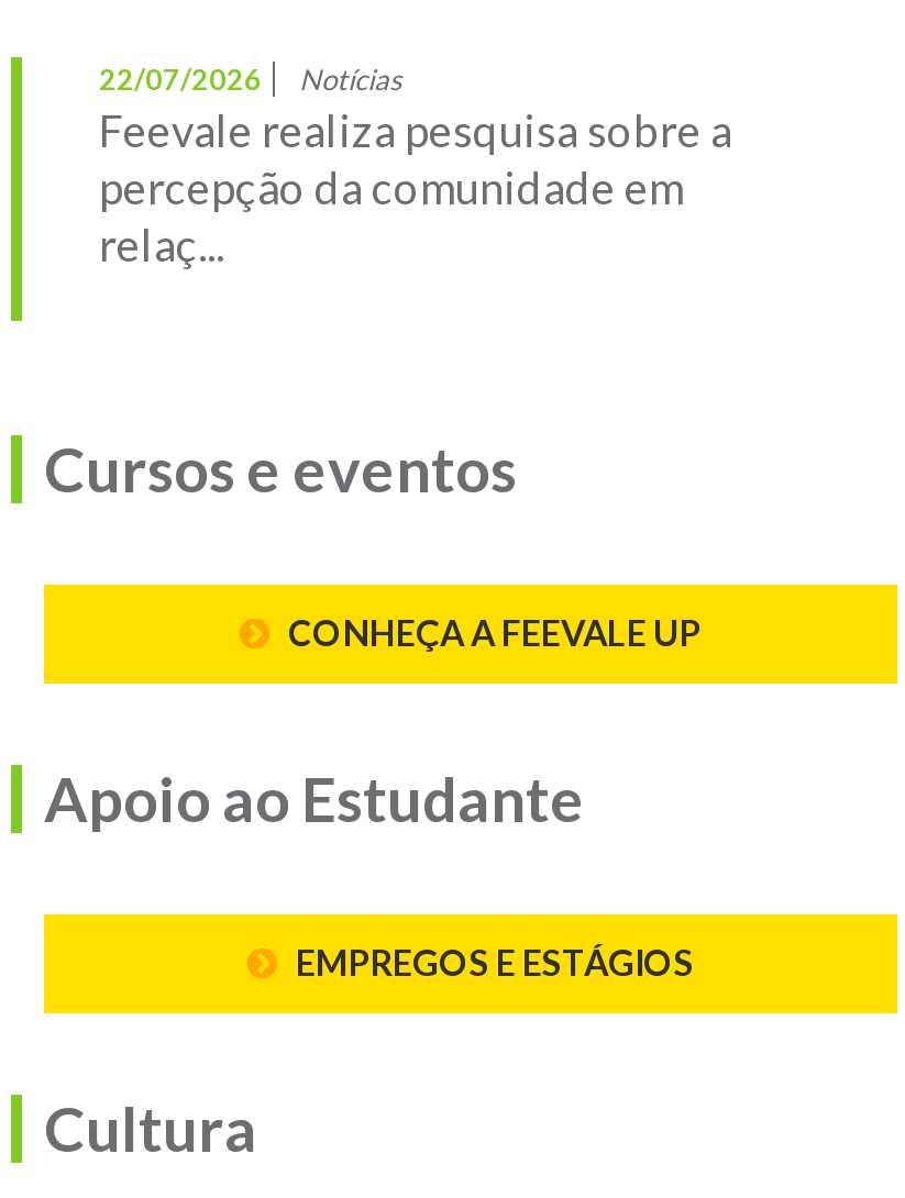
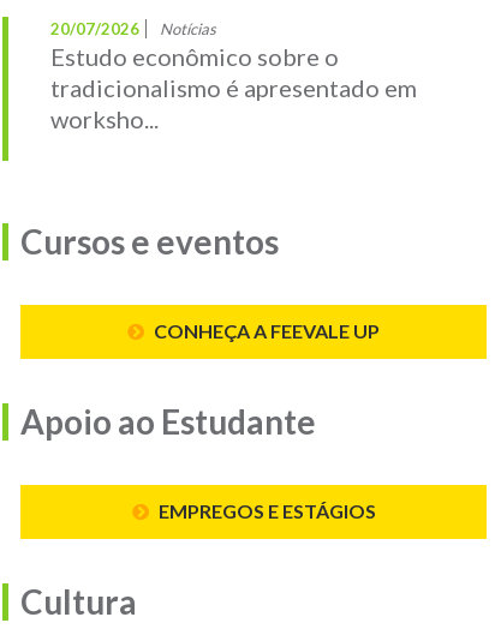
- 22/07/2026 Notícias
+ 20/07/2026 Notícias

- Feevale realiza pesquisa sobre a
- percepção da comunidade em
- relaç...
+ Estudo econômico sobre o
+ tradicionalismo é apresentado em
+ worksho...
